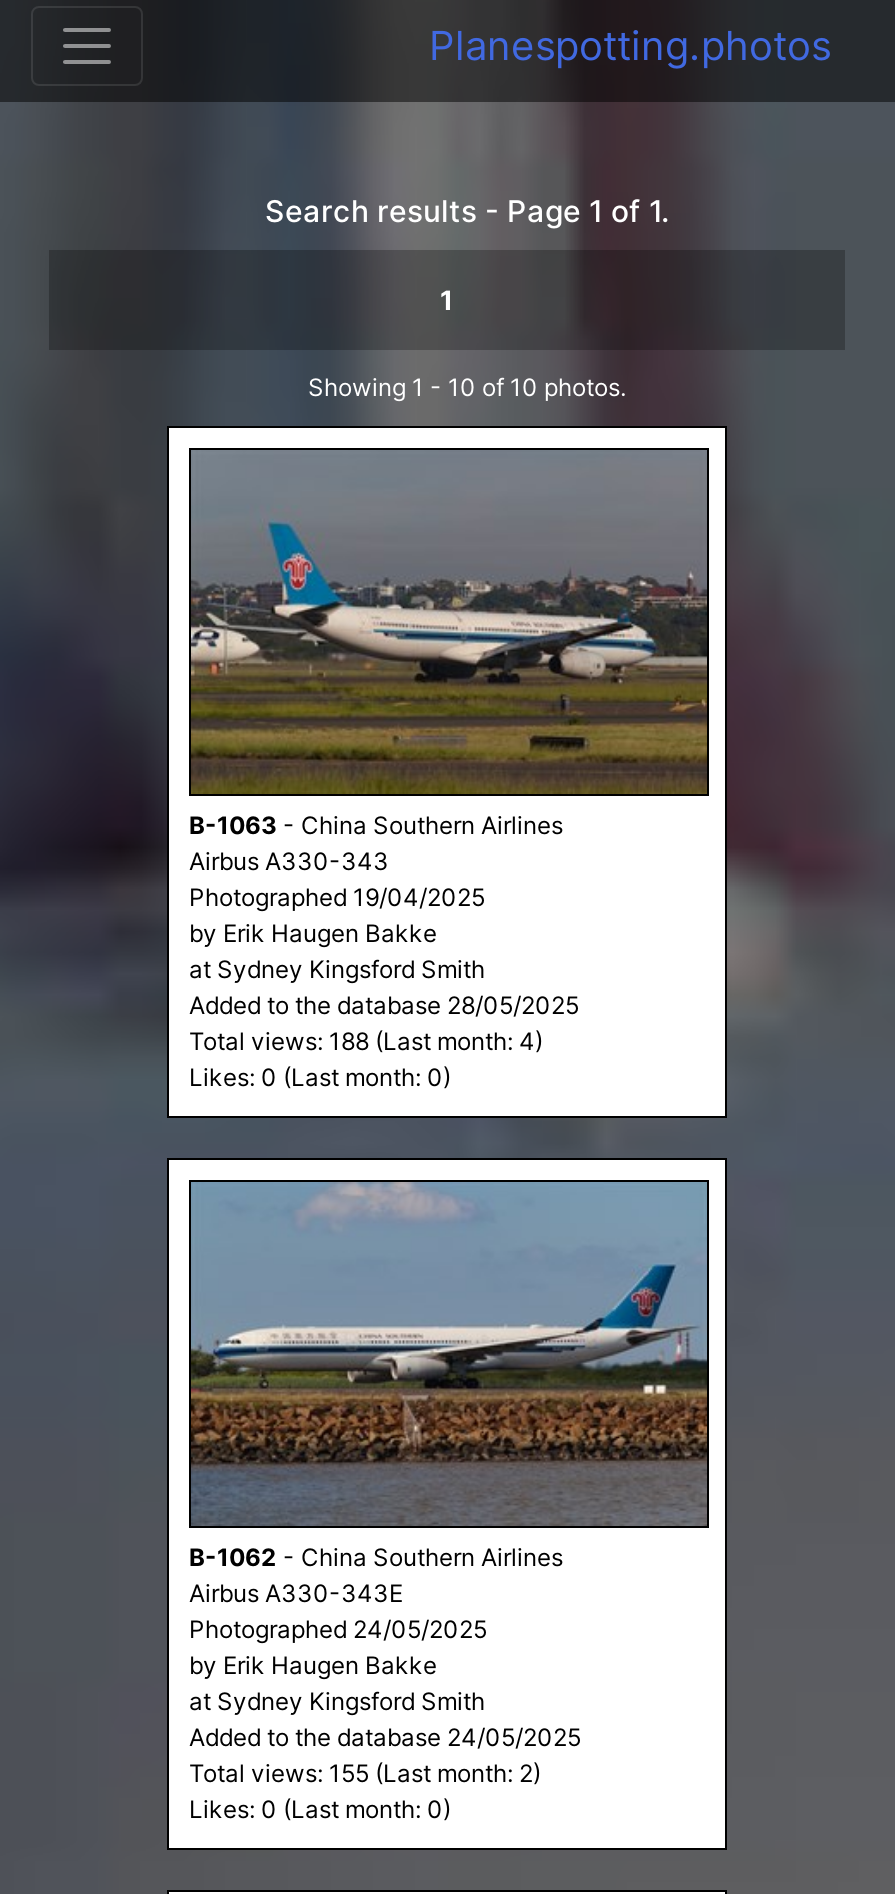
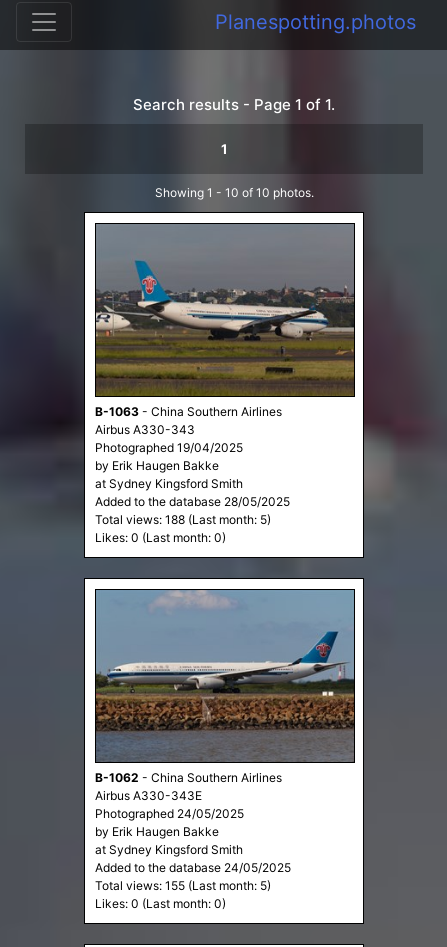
- Total views: 188 (Last month: 4)
+ Total views: 188 (Last month: 5)

- Total views: 155 (Last month: 2)
+ Total views: 155 (Last month: 5)
